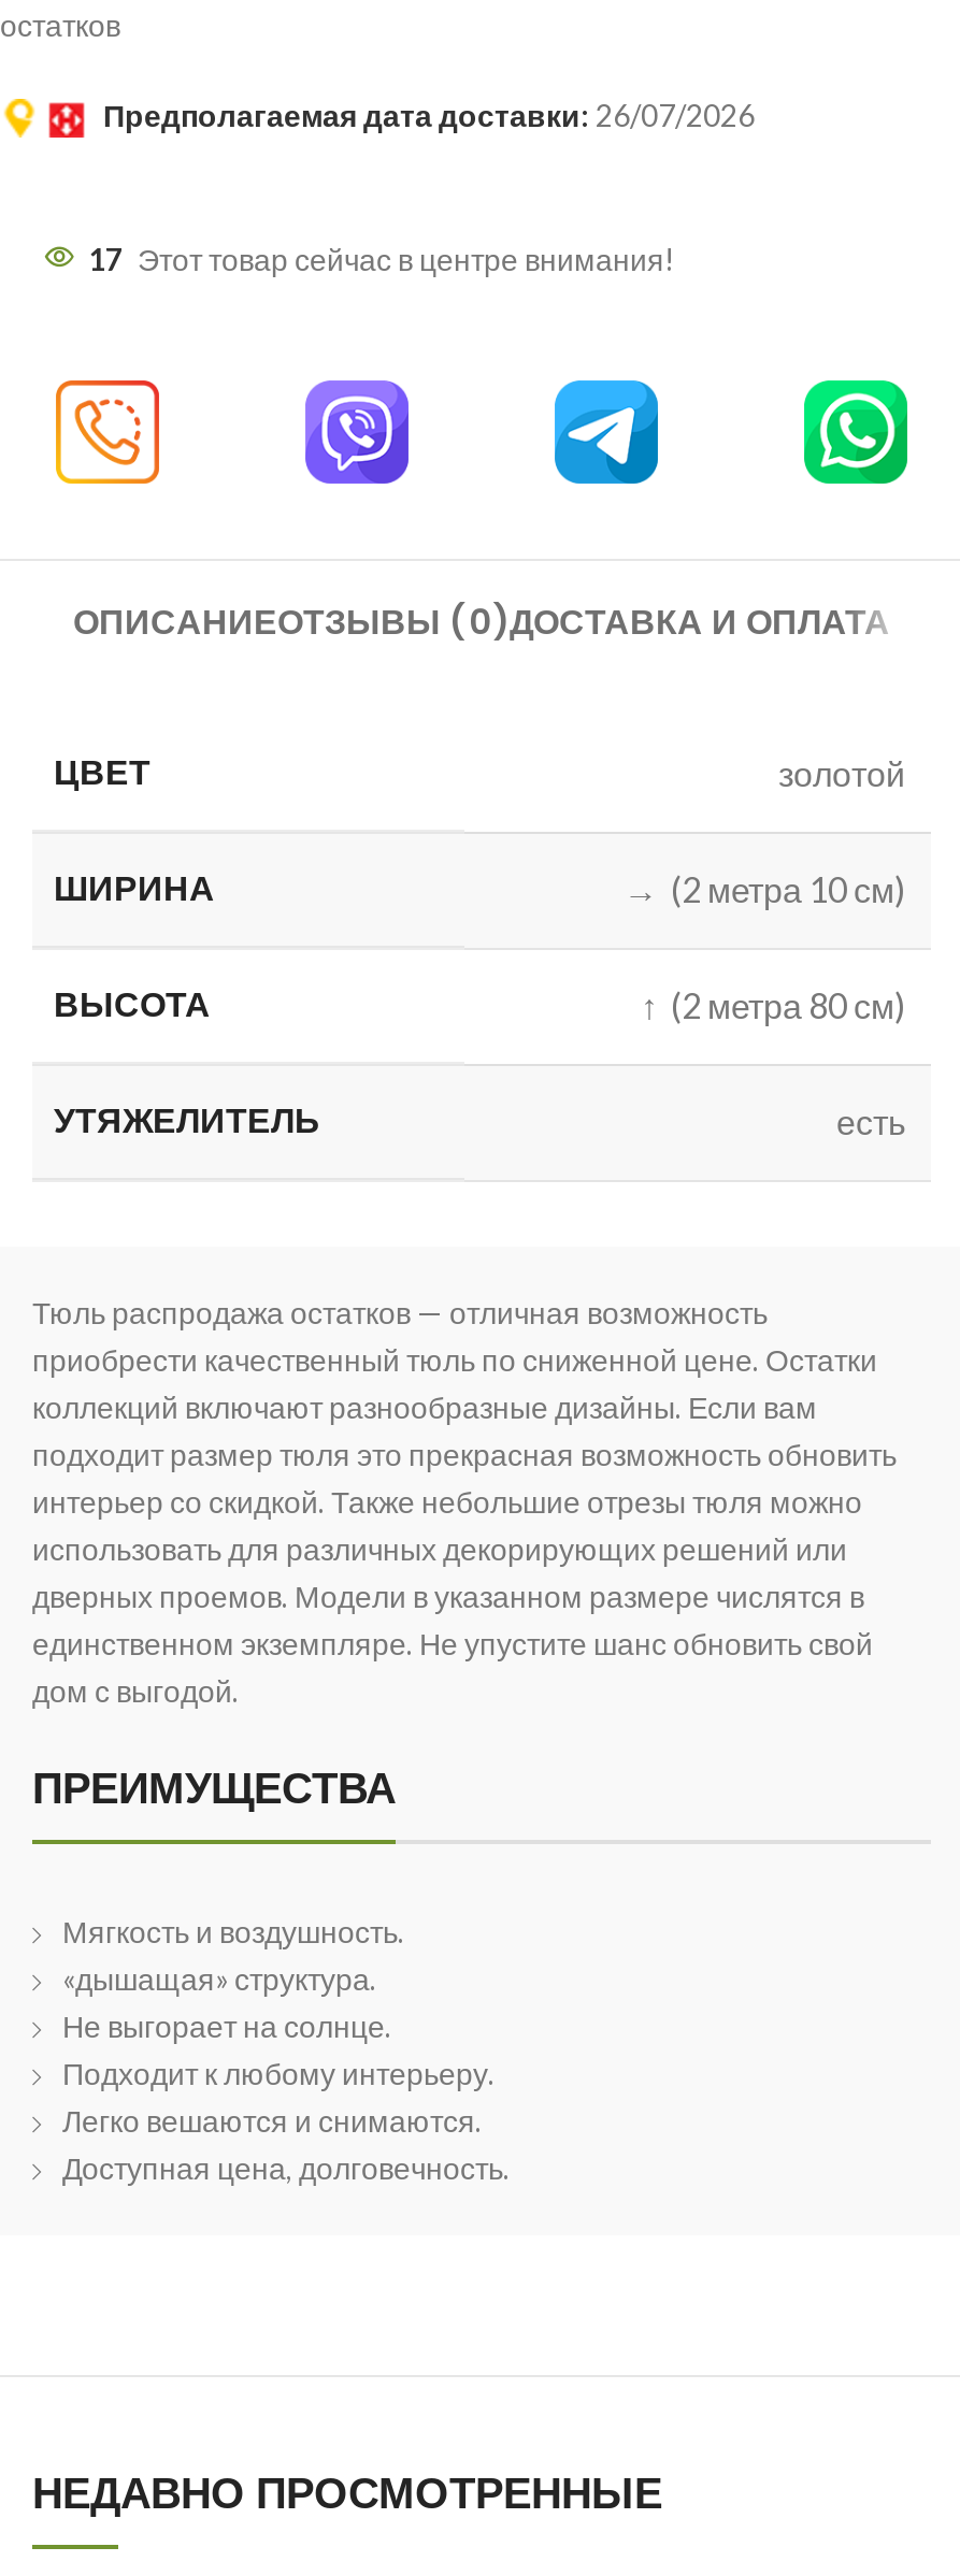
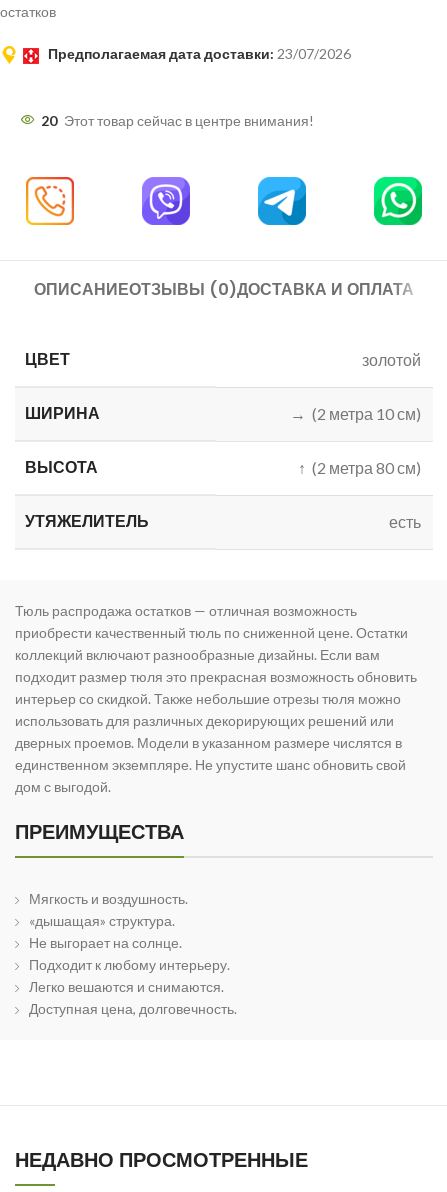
- Предполагаемая дата доставки: 26/07/2026
+ Предполагаемая дата доставки: 23/07/2026

- 17 Этот товар сейчас в центре внимания!
+ 20 Этот товар сейчас в центре внимания!
